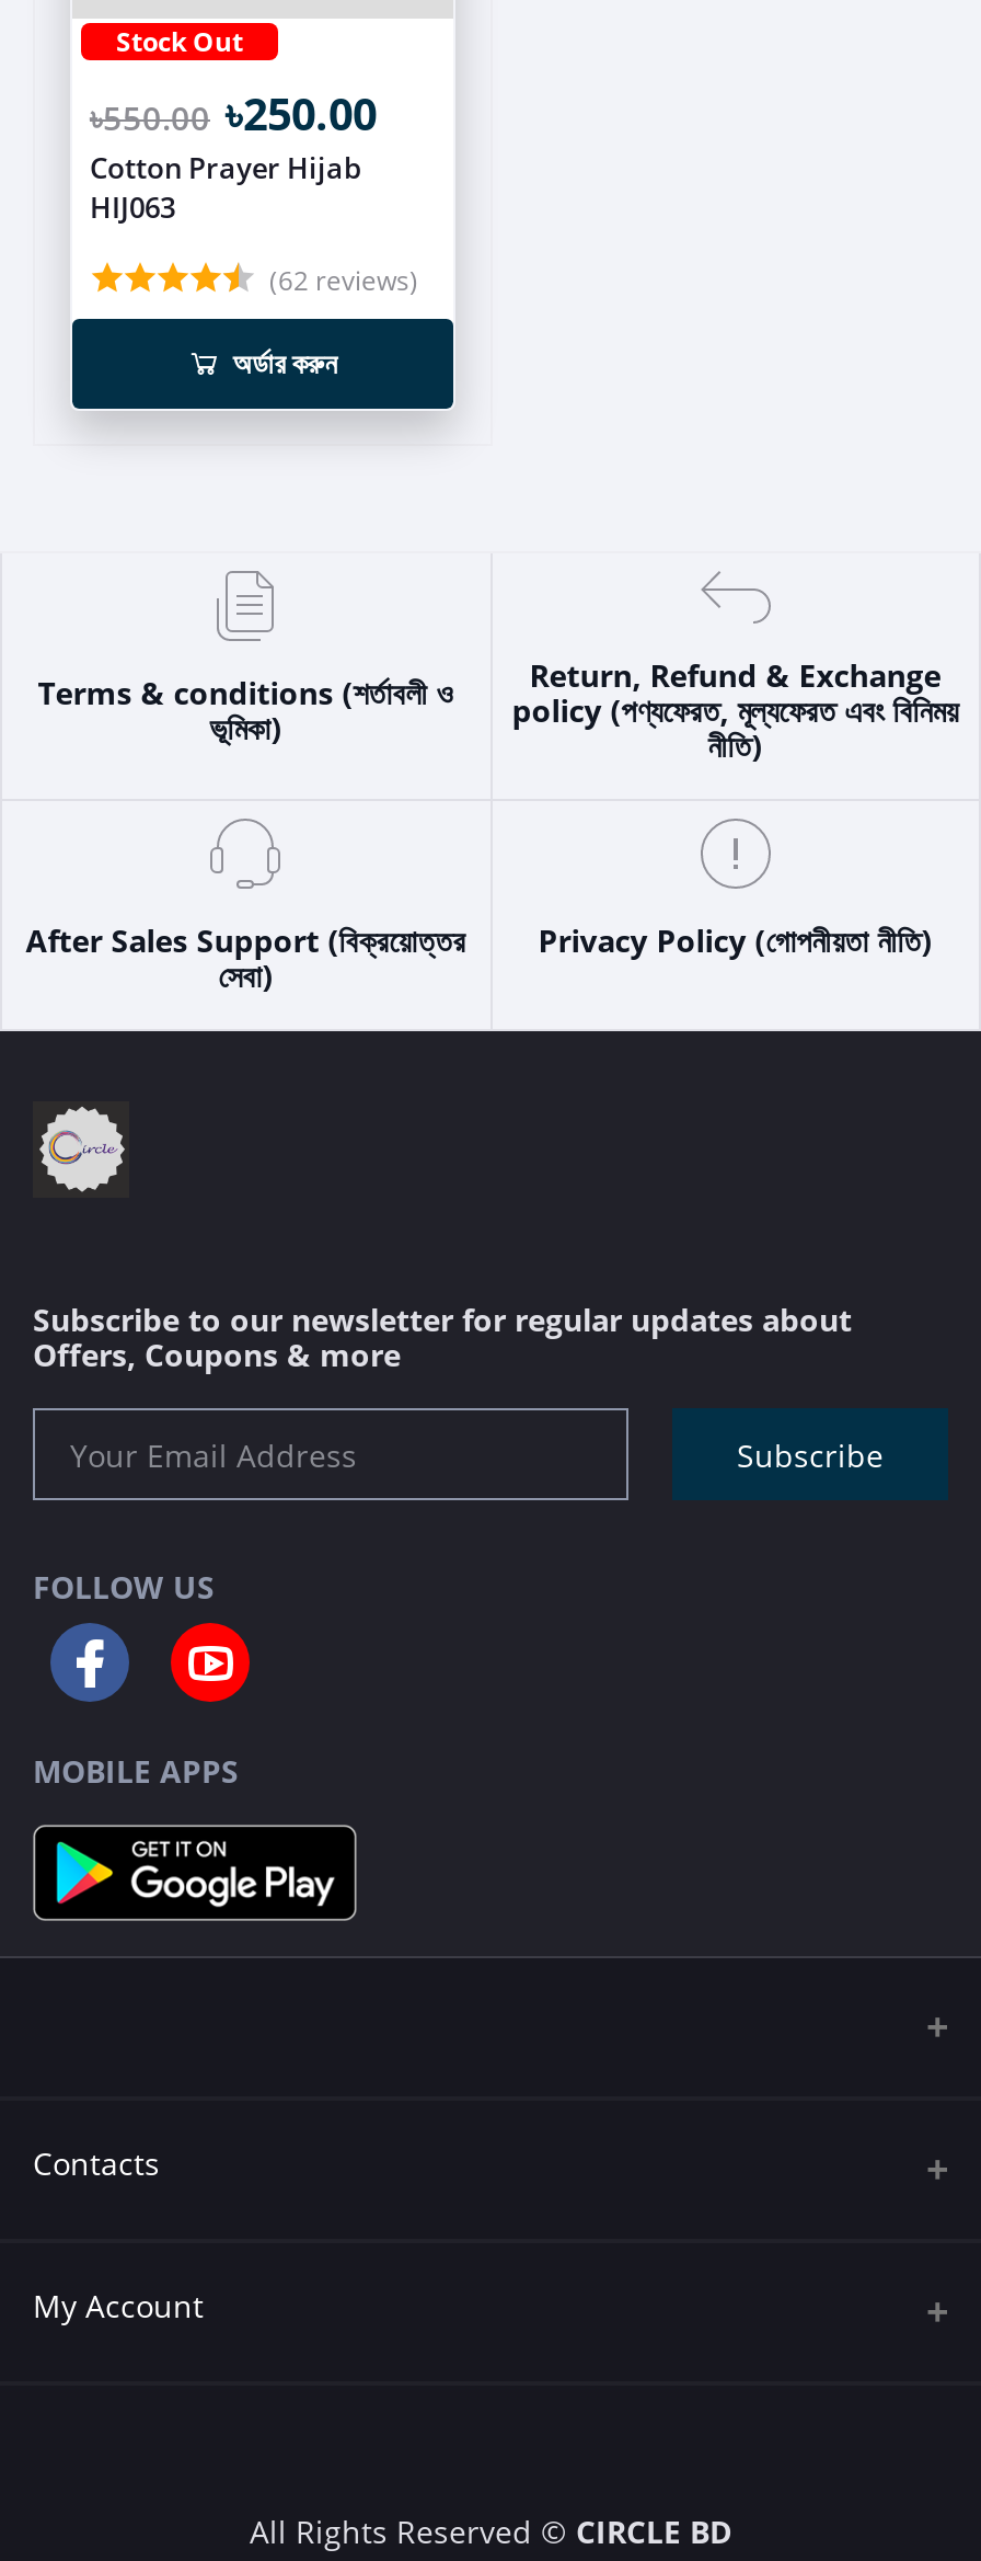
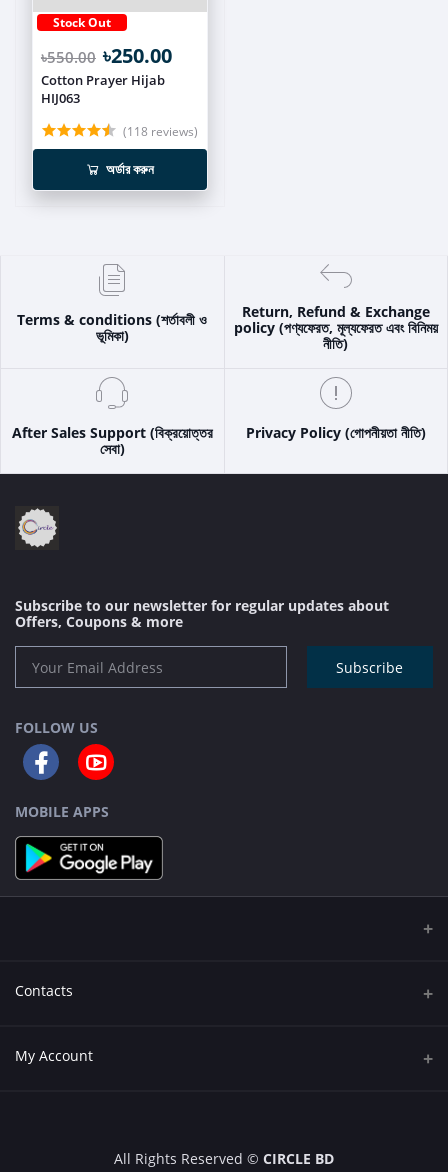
- (62 reviews)
+ (118 reviews)
